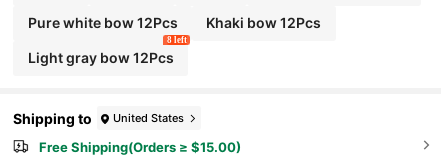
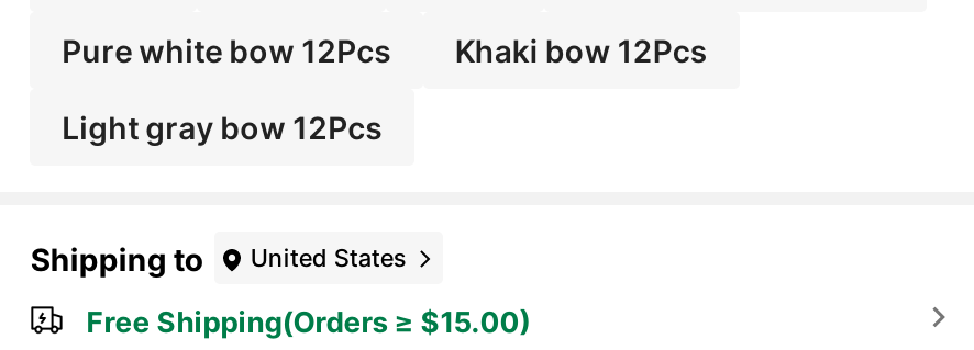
- 8 left
